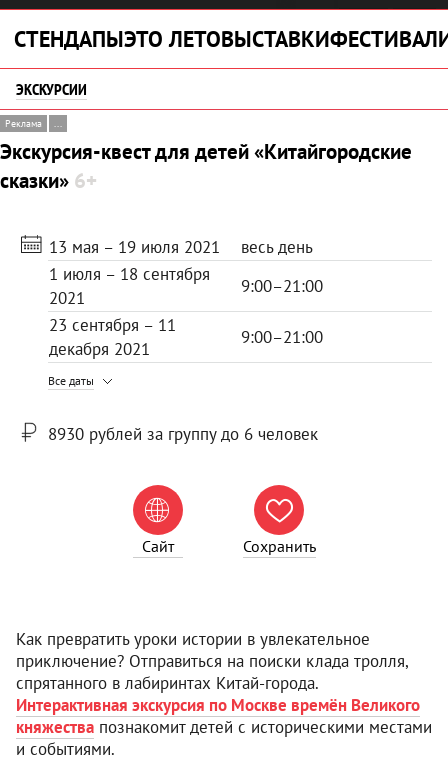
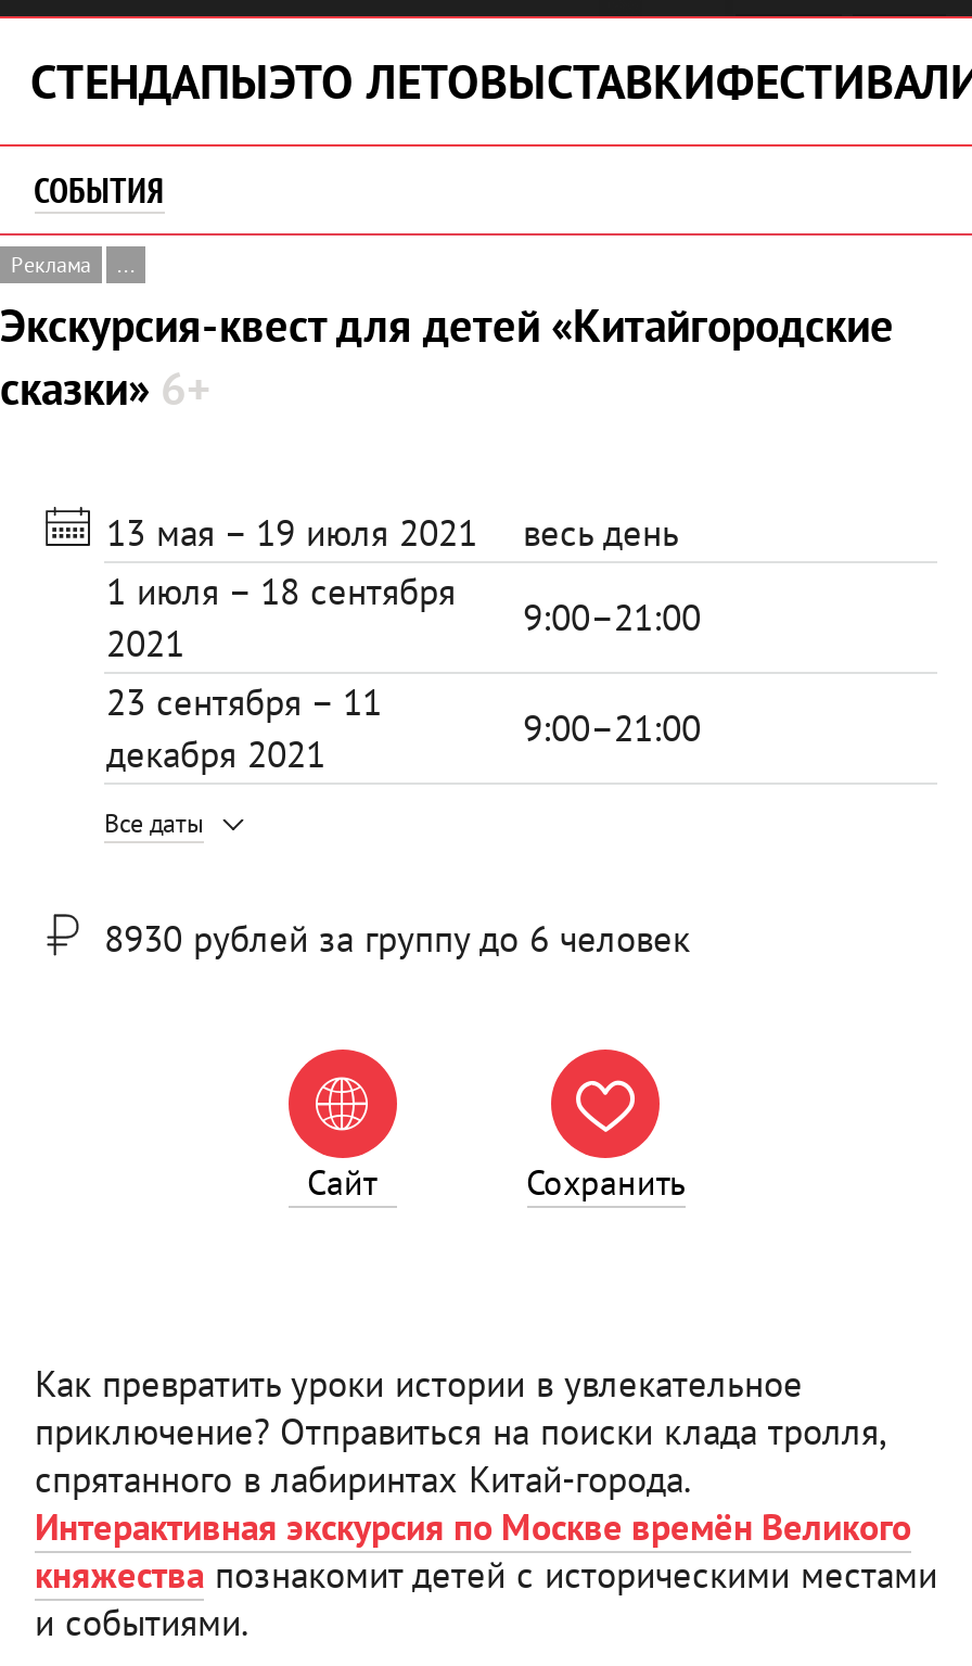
- ЭКСКУРСИИ
+ СОБЫТИЯ
